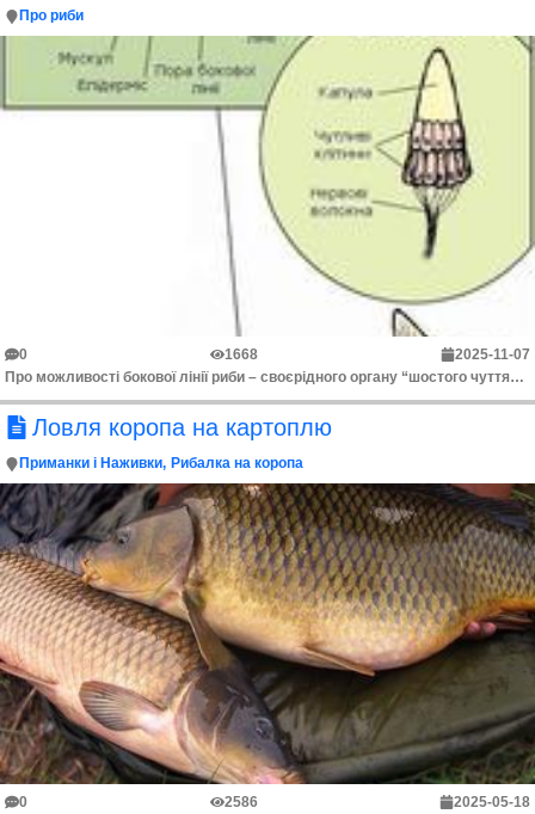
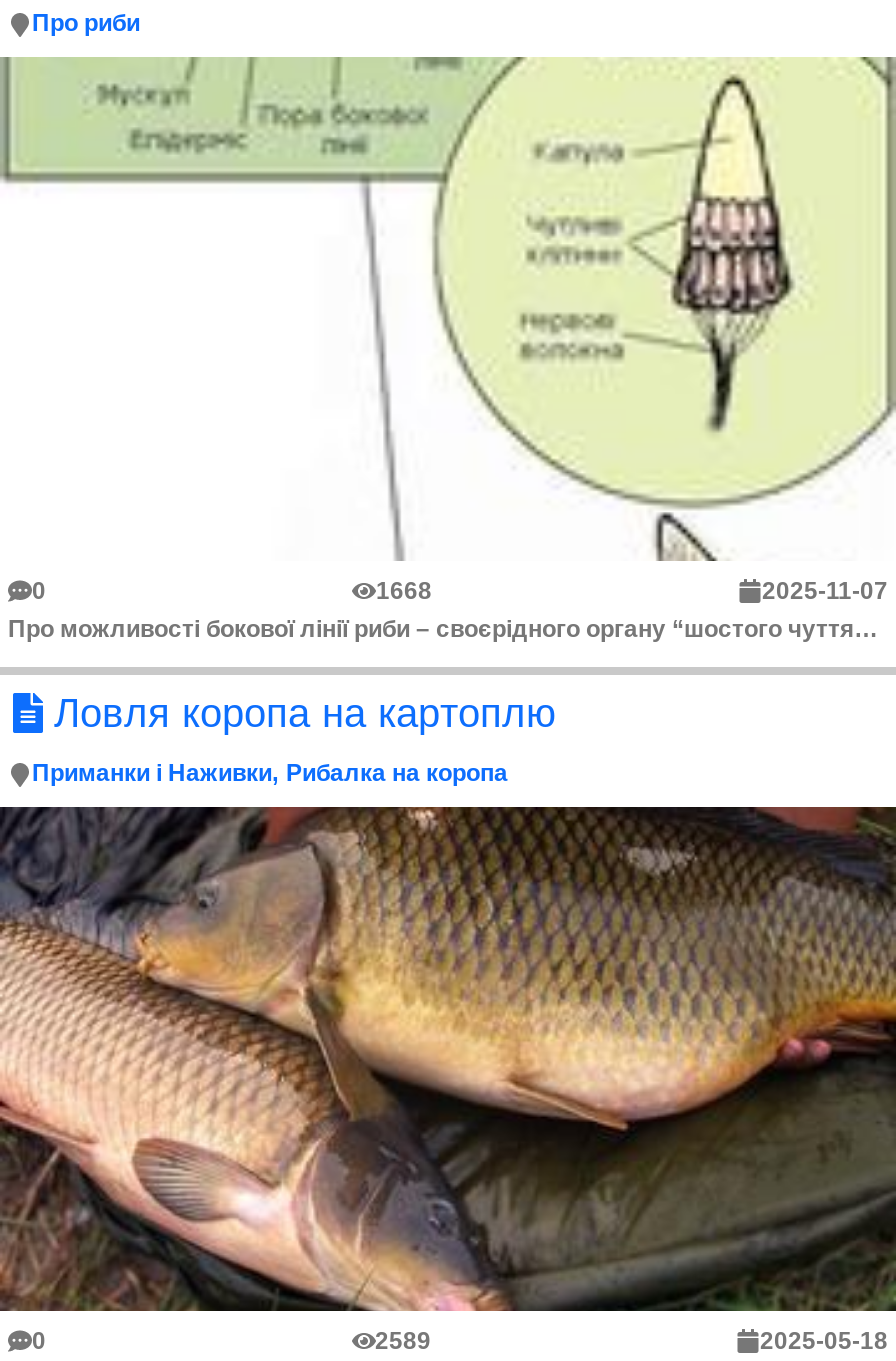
- 2586
+ 2589
